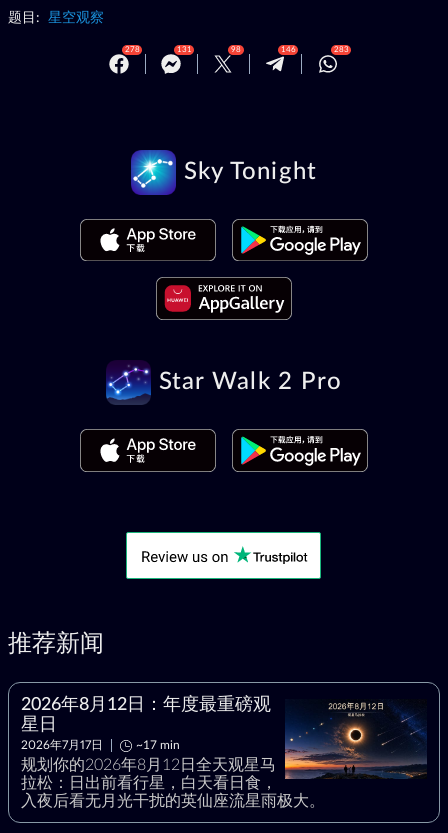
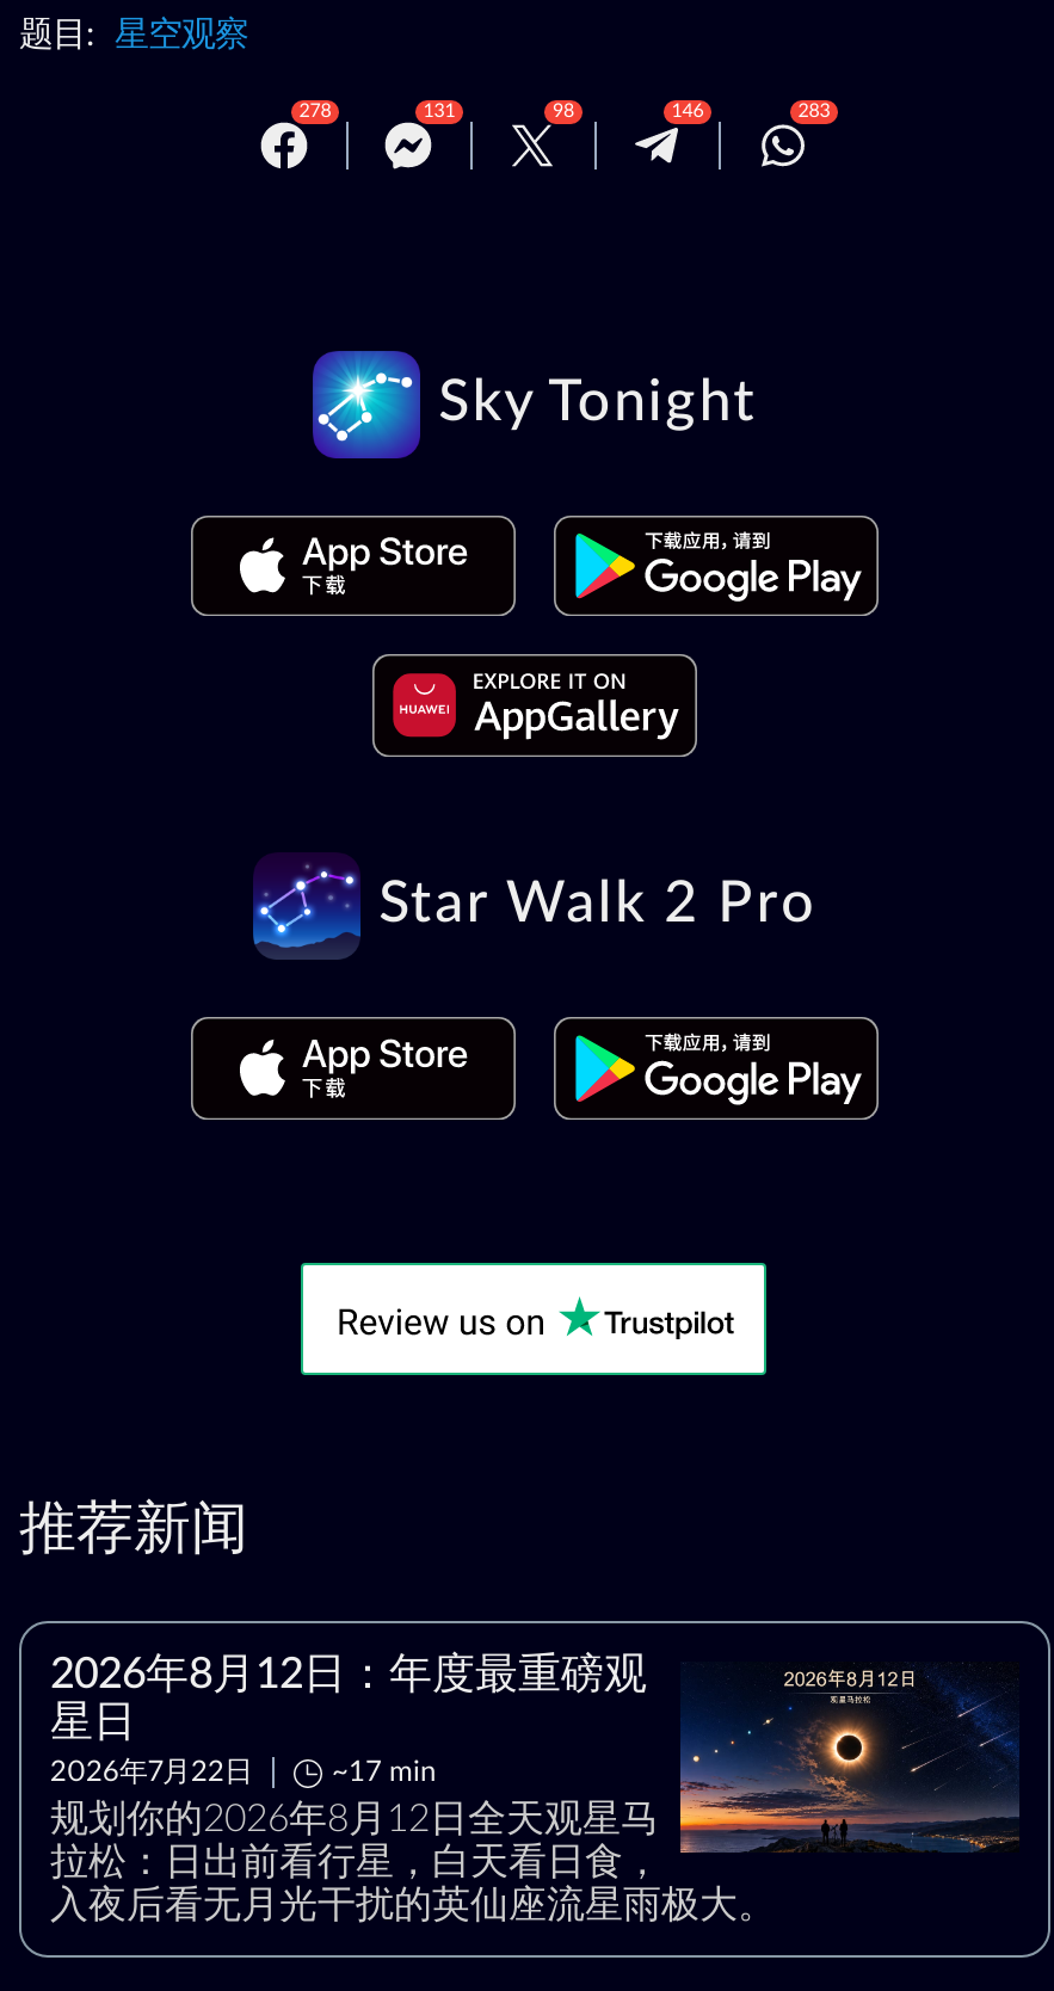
- 2026年7月17日
+ 2026年7月22日
